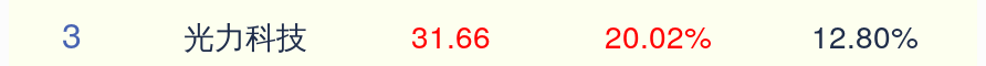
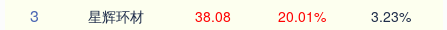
- 光力科技
- 31.66
- 20.02%
- 12.80%
+ 星辉环材
+ 38.08
+ 20.01%
+ 3.23%
